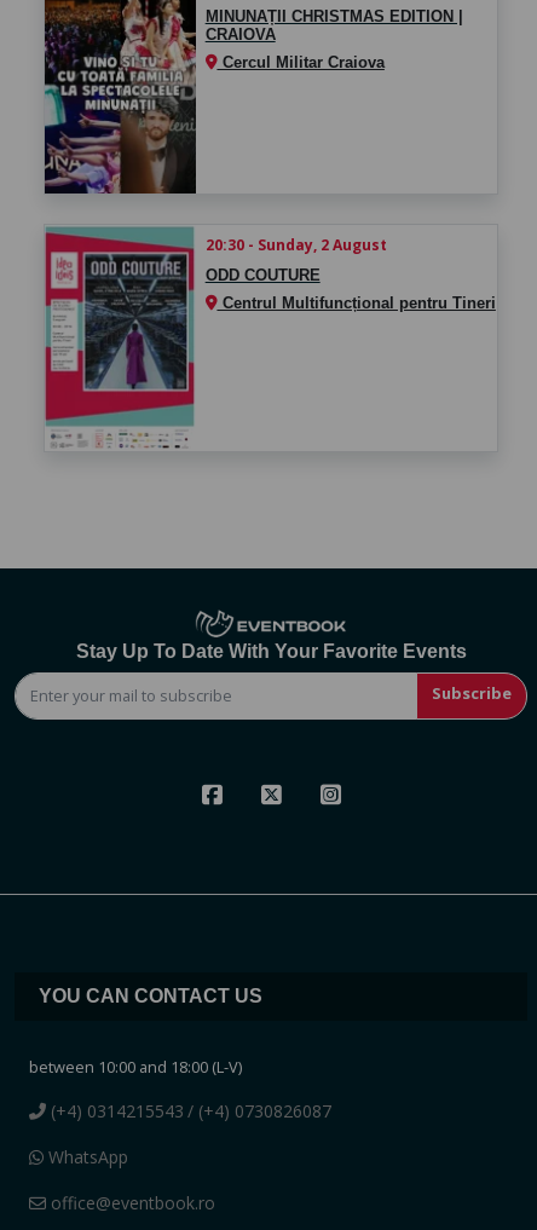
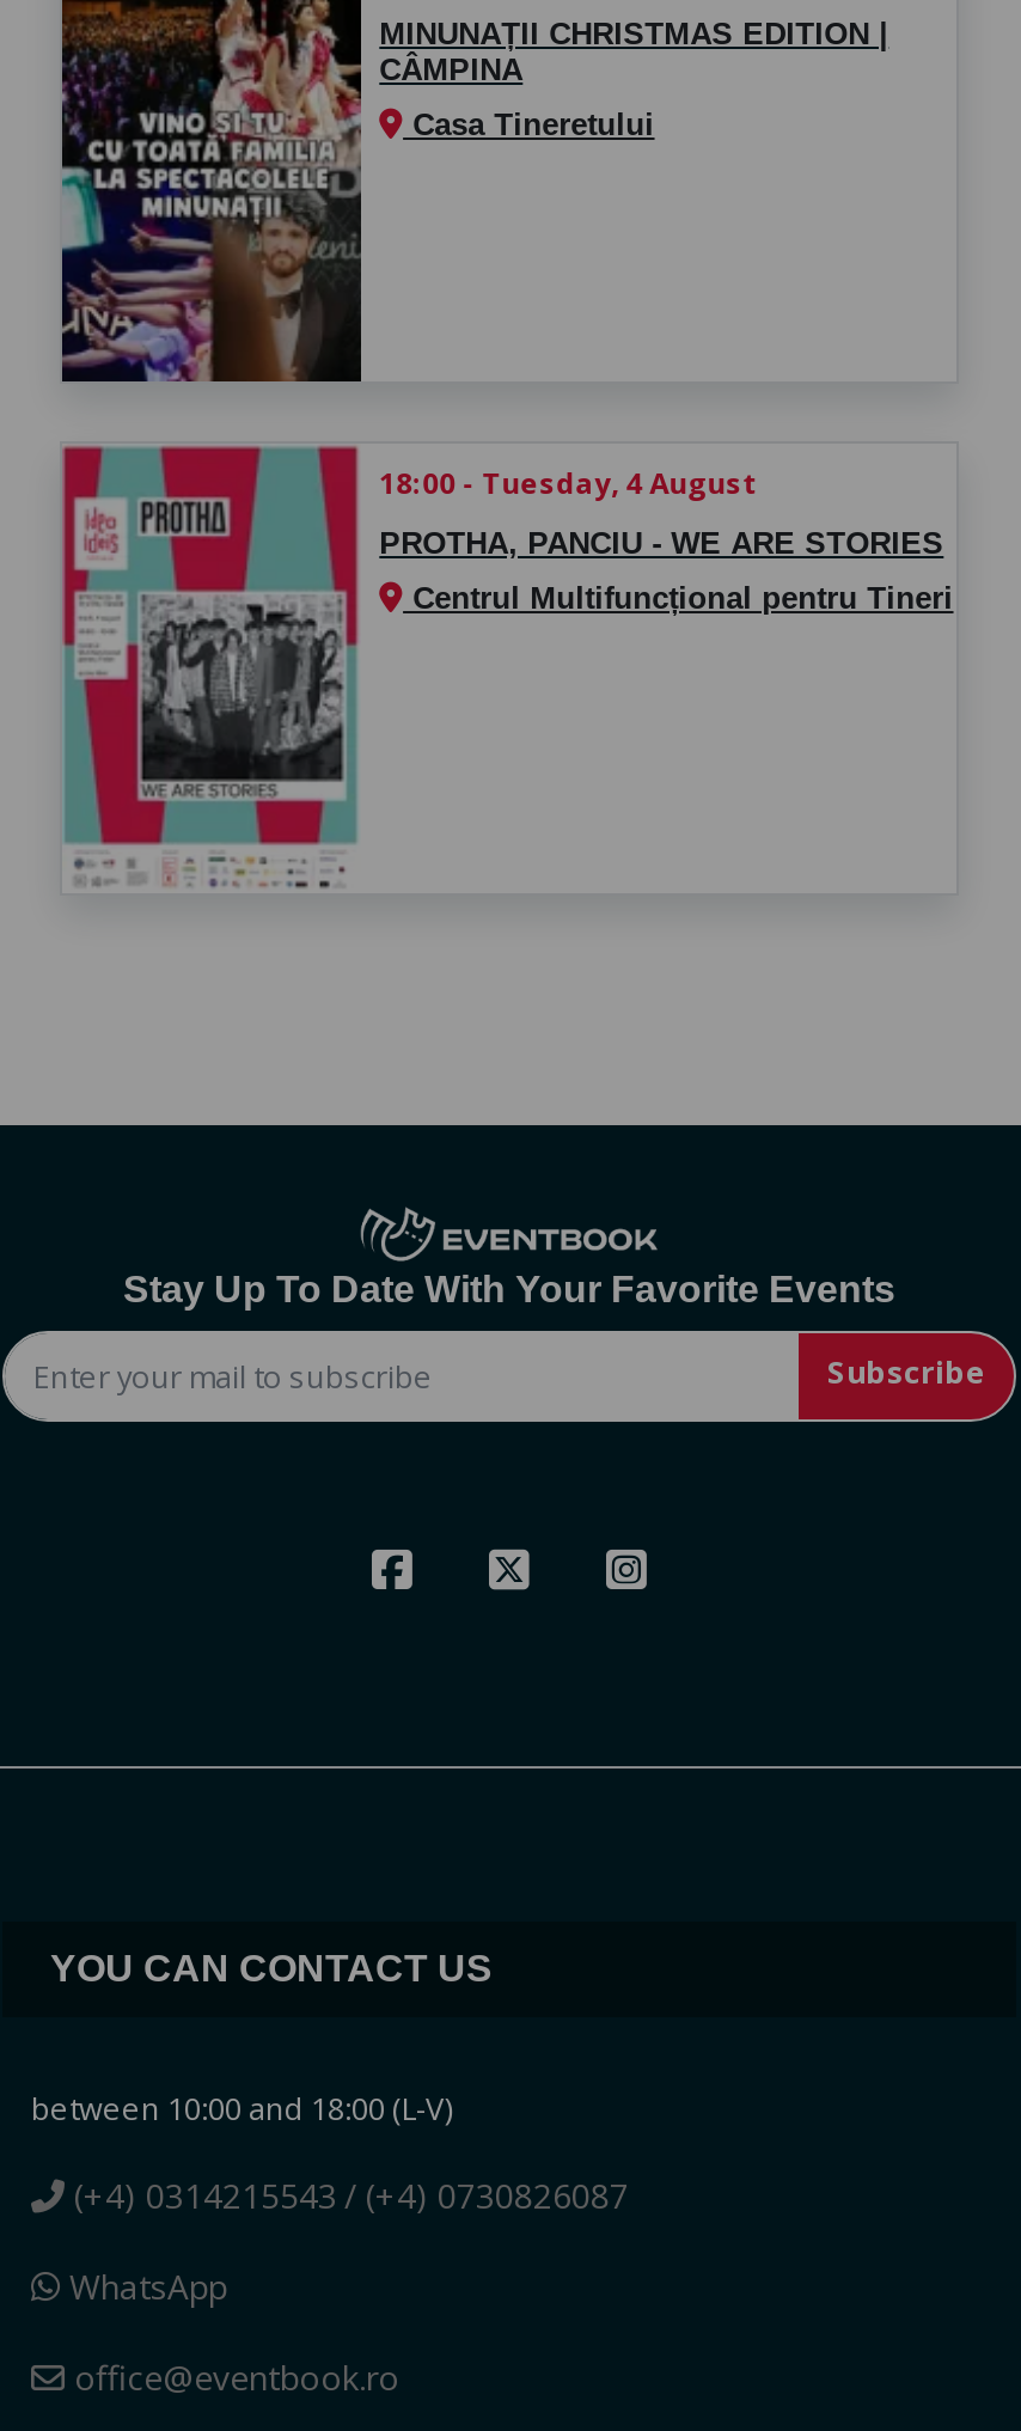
- CRAIOVA
+ CÂMPINA

- Cercul Militar Craiova
+ Casa Tineretului

- [image]
- 20:30 - Sunday, 2 August
+ [image]
+ 18:00 - Tuesday, 4 August

- ODD COUTURE
+ PROTHA, PANCIU - WE ARE STORIES
